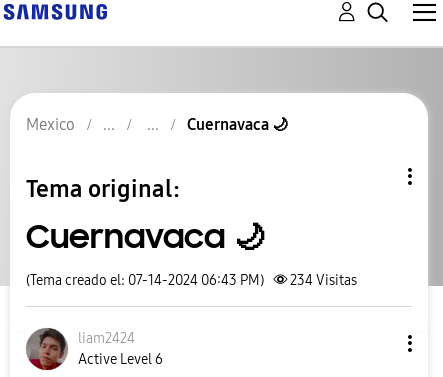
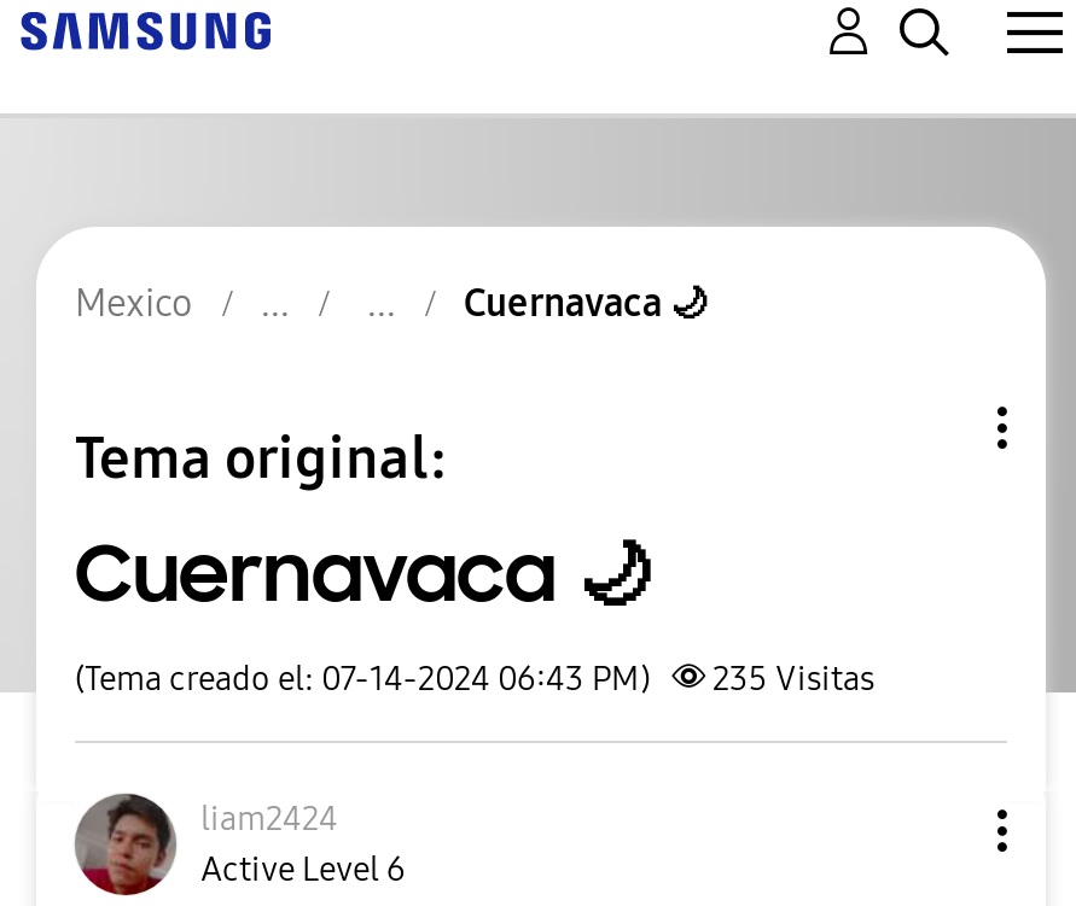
- (Tema creado el: 07-14-2024 06:43 PM) 234 Visitas
+ (Tema creado el: 07-14-2024 06:43 PM) 235 Visitas
